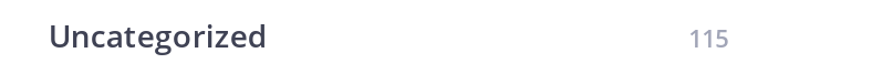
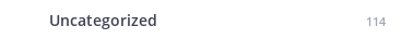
- 115
+ 114
